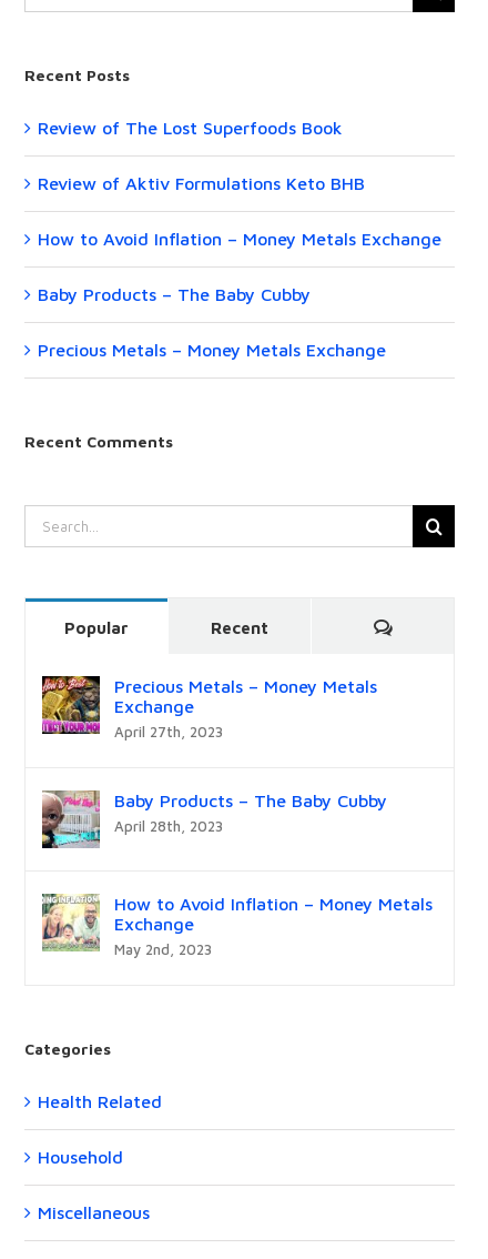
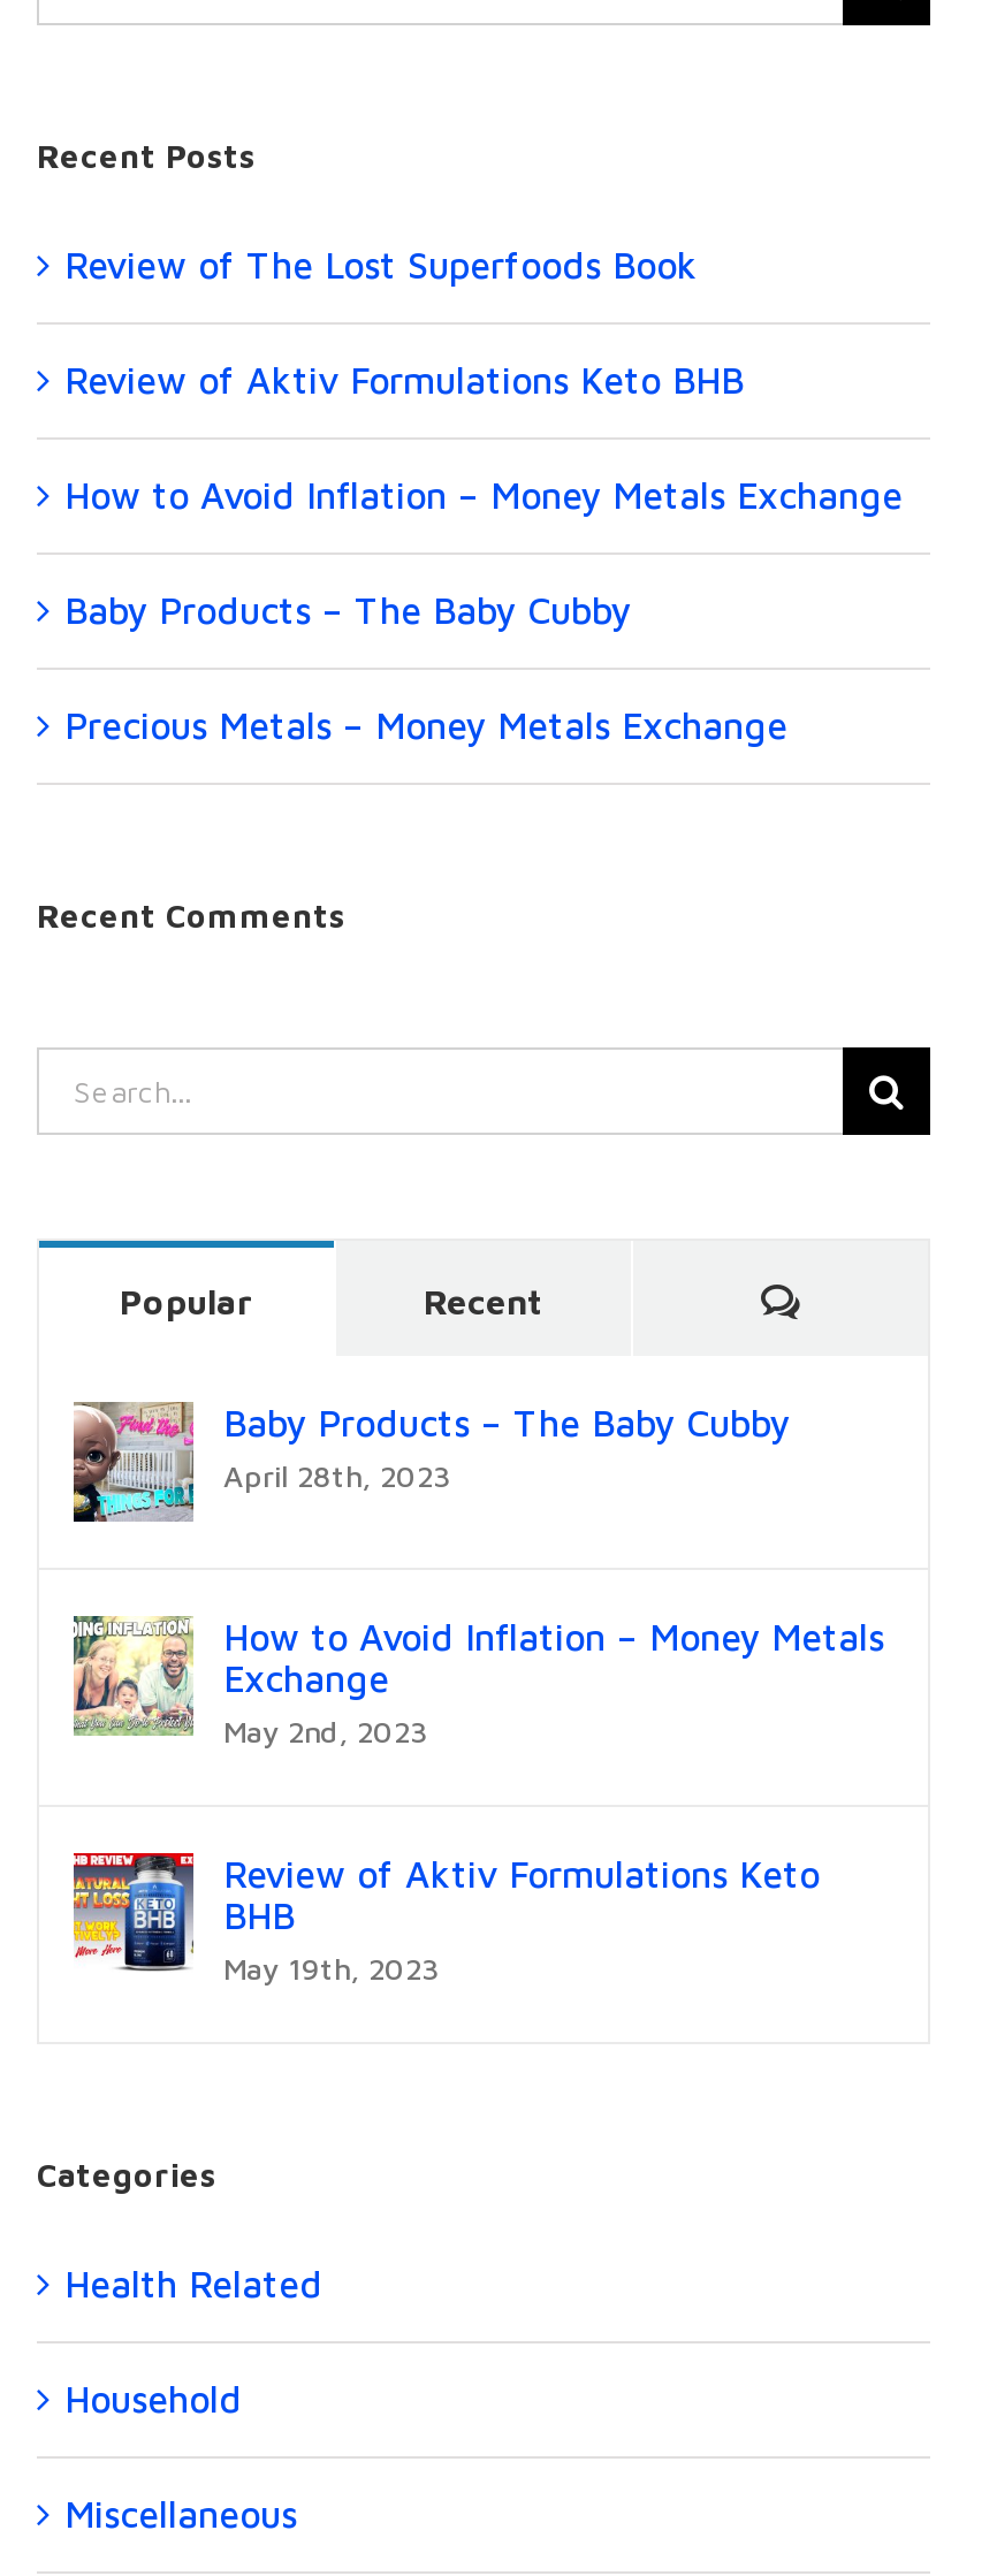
- [image]
- Precious Metals – Money Metals
- Exchange
- April 27th, 2023

moved up: [image] | Baby Products – The Baby Cubby | April 28th, 2023 | How to Avoid Inflation – Money Metals | Exchange | May 2nd, 2023

+ [image]
+ Review of Aktiv Formulations Keto
+ BHB
+ May 19th, 2023
